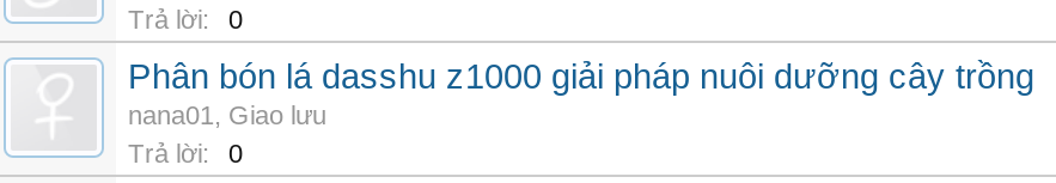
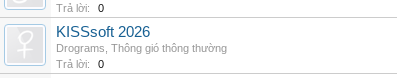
- Phân bón lá dasshu z1000 giải pháp nuôi dưỡng cây trồng
- nana01, Giao lưu
+ KISSsoft 2026
+ Drograms, Thông gió thông thường
